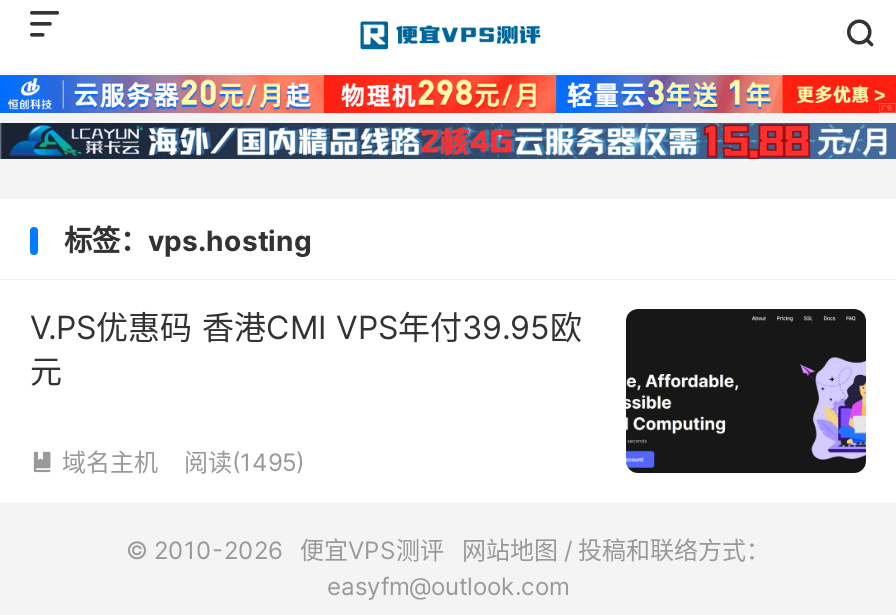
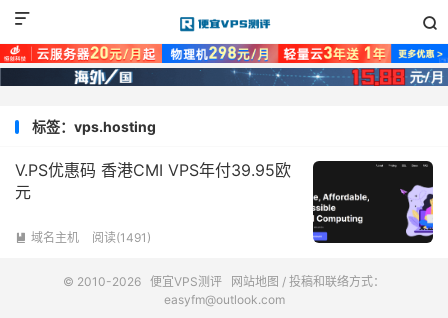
- [image]
+ [image]

- 阅读(1495)
+ 阅读(1491)
